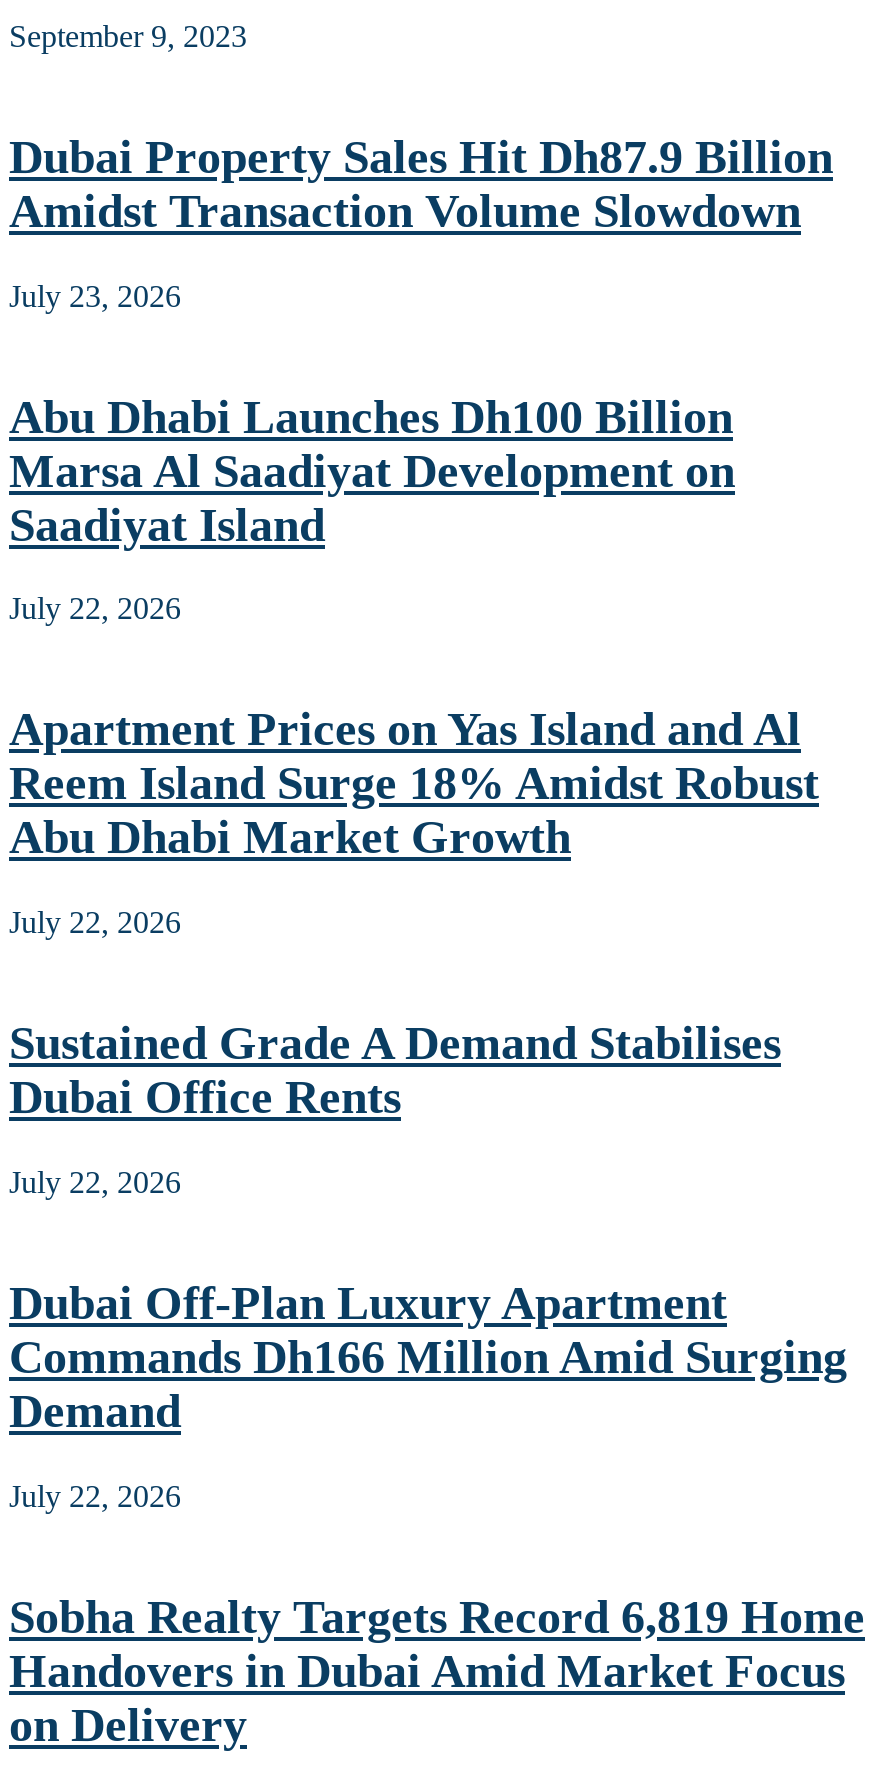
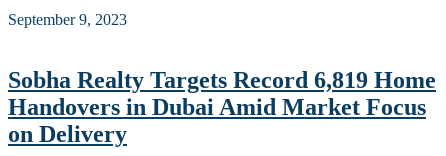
- Dubai Property Sales Hit Dh87.9 Billion
- Amidst Transaction Volume Slowdown
- July 23, 2026
- Abu Dhabi Launches Dh100 Billion
- Marsa Al Saadiyat Development on
- Saadiyat Island
- July 22, 2026
- Apartment Prices on Yas Island and Al
- Reem Island Surge 18% Amidst Robust
- Abu Dhabi Market Growth
- July 22, 2026
- Sustained Grade A Demand Stabilises
- Dubai Office Rents
- July 22, 2026
- Dubai Off-Plan Luxury Apartment
- Commands Dh166 Million Amid Surging
- Demand
- July 22, 2026
